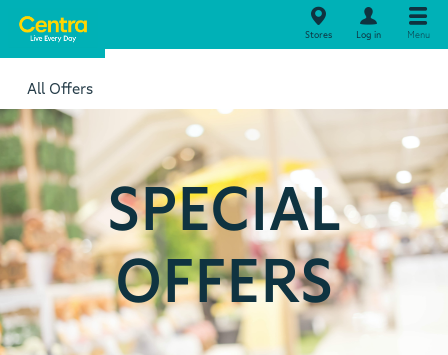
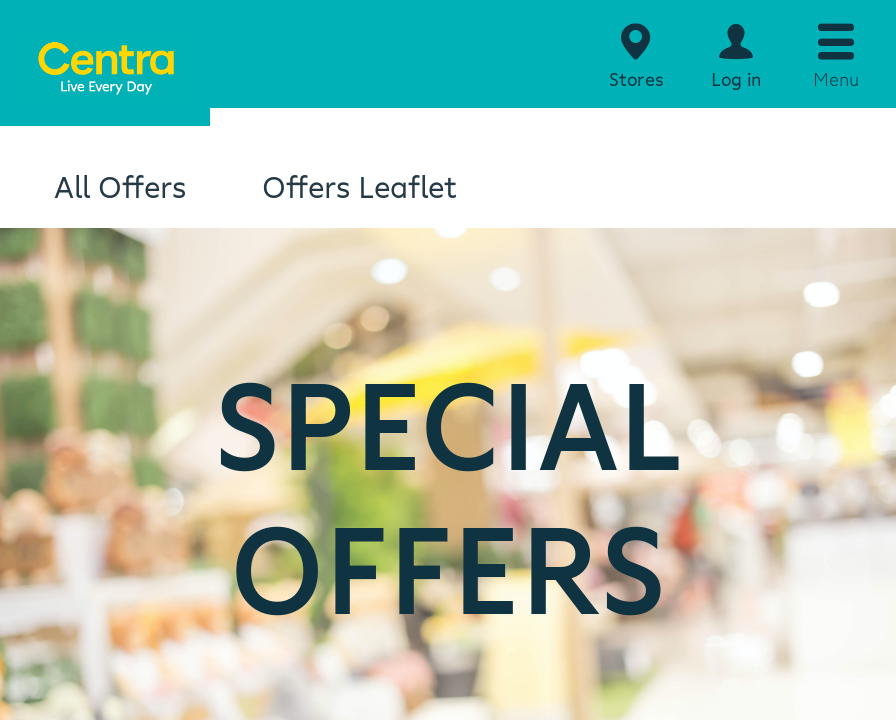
+ Offers Leaflet
